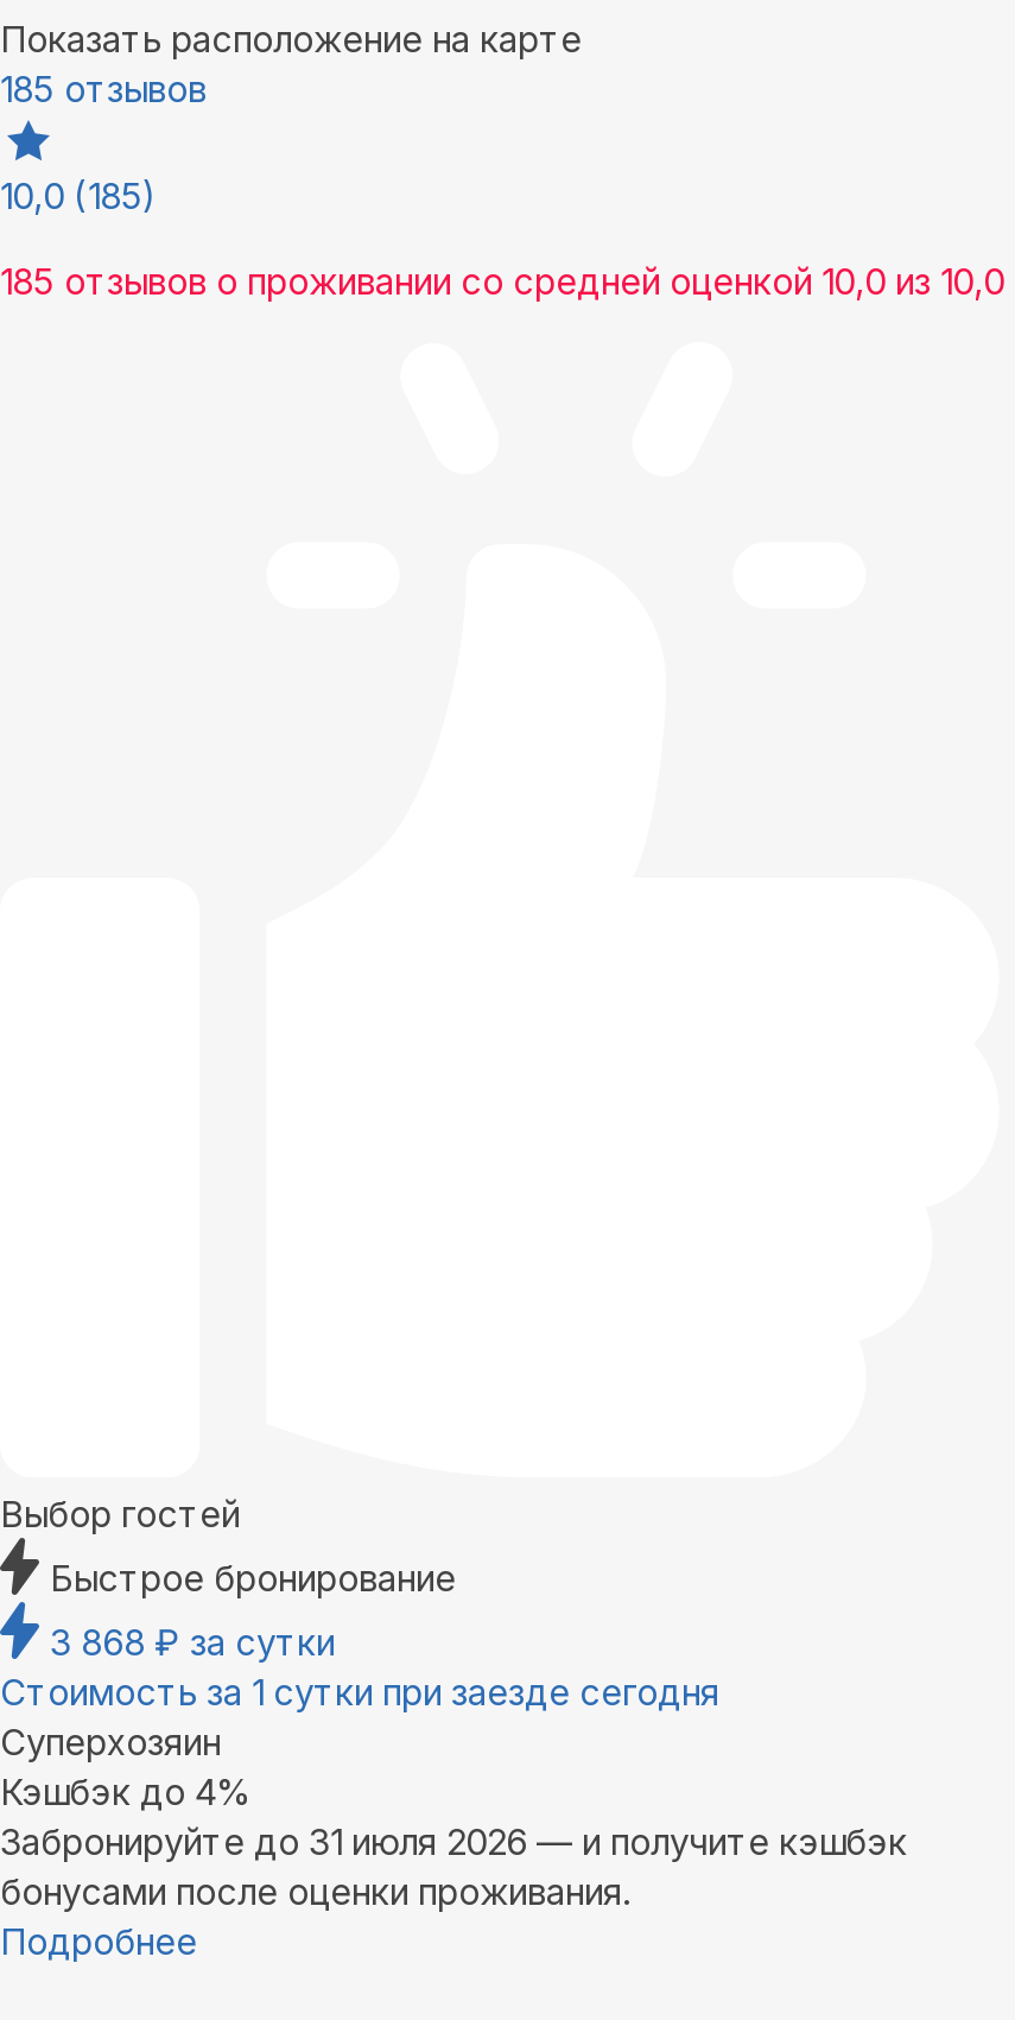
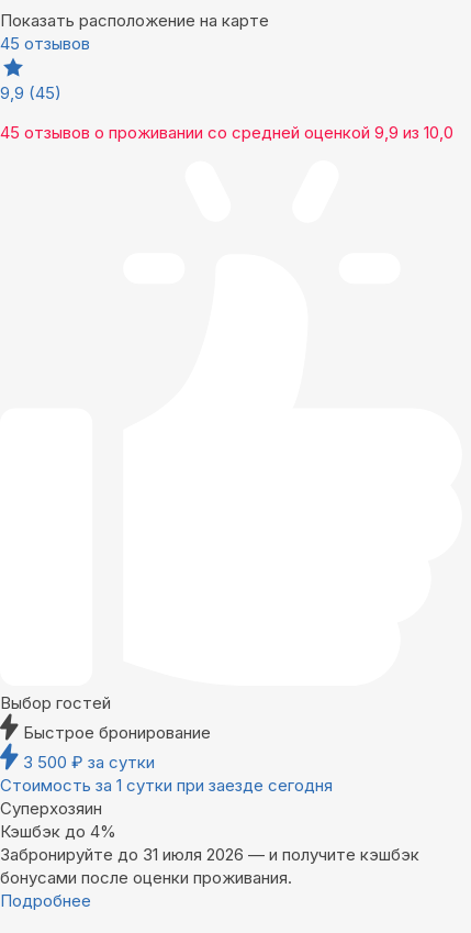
- 185 отзывов
+ 45 отзывов

- 10,0 (185)
+ 9,9 (45)

- 185 отзывов о проживании со средней оценкой 10,0 из 10,0
+ 45 отзывов о проживании со средней оценкой 9,9 из 10,0

- 3 868 ₽ за сутки
+ 3 500 ₽ за сутки
